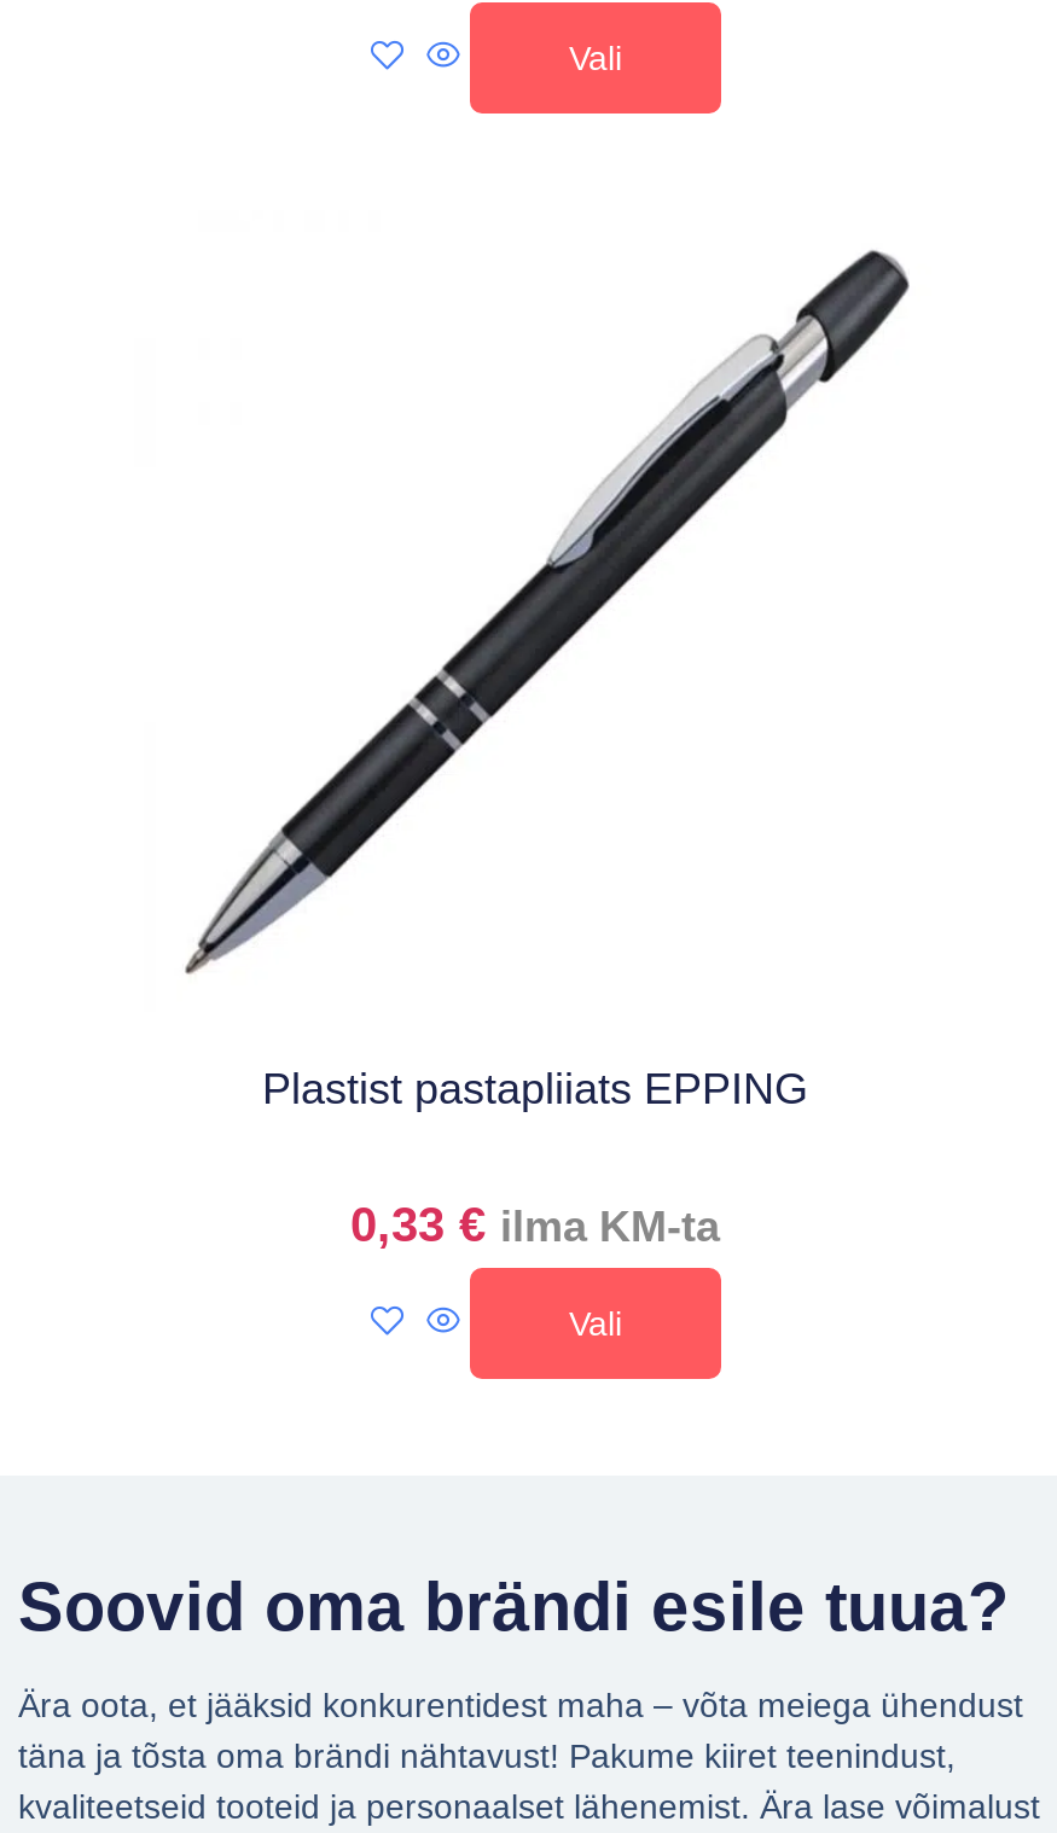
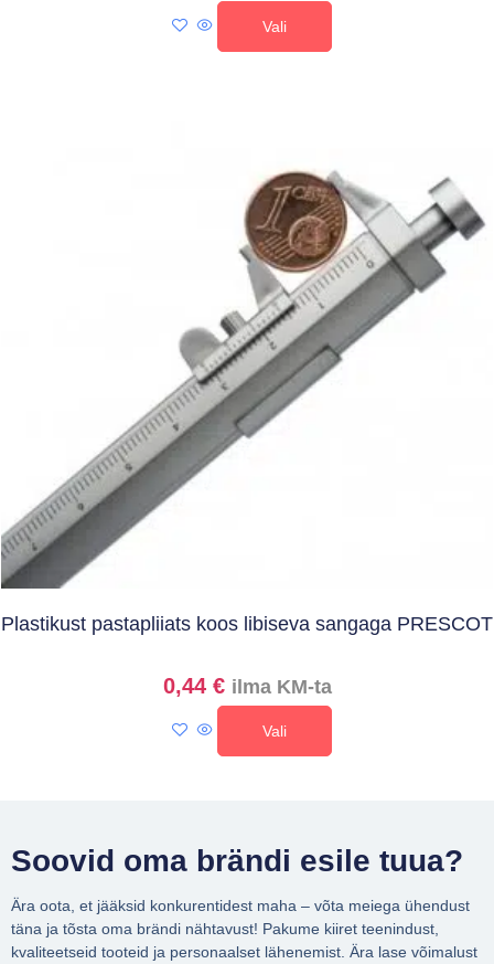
- [image]
- Plastist pastapliiats EPPING
+ [image]
+ Plastikust pastapliiats koos libiseva sangaga PRESCOT

- 0,33 € ilma KM-ta
+ 0,44 € ilma KM-ta
